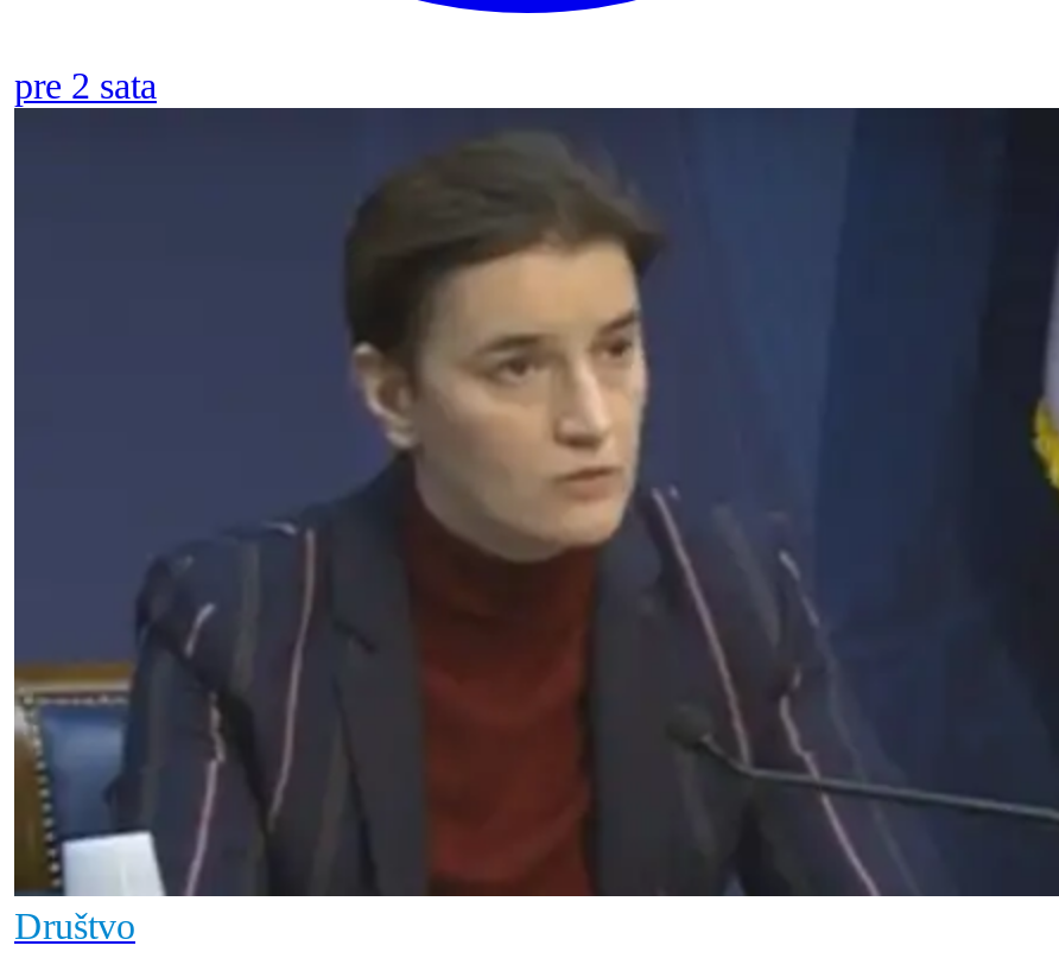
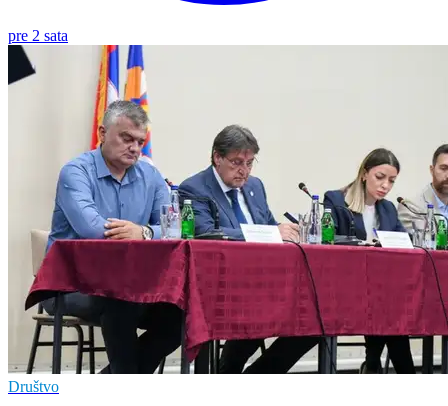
- [image]
+ [image]
